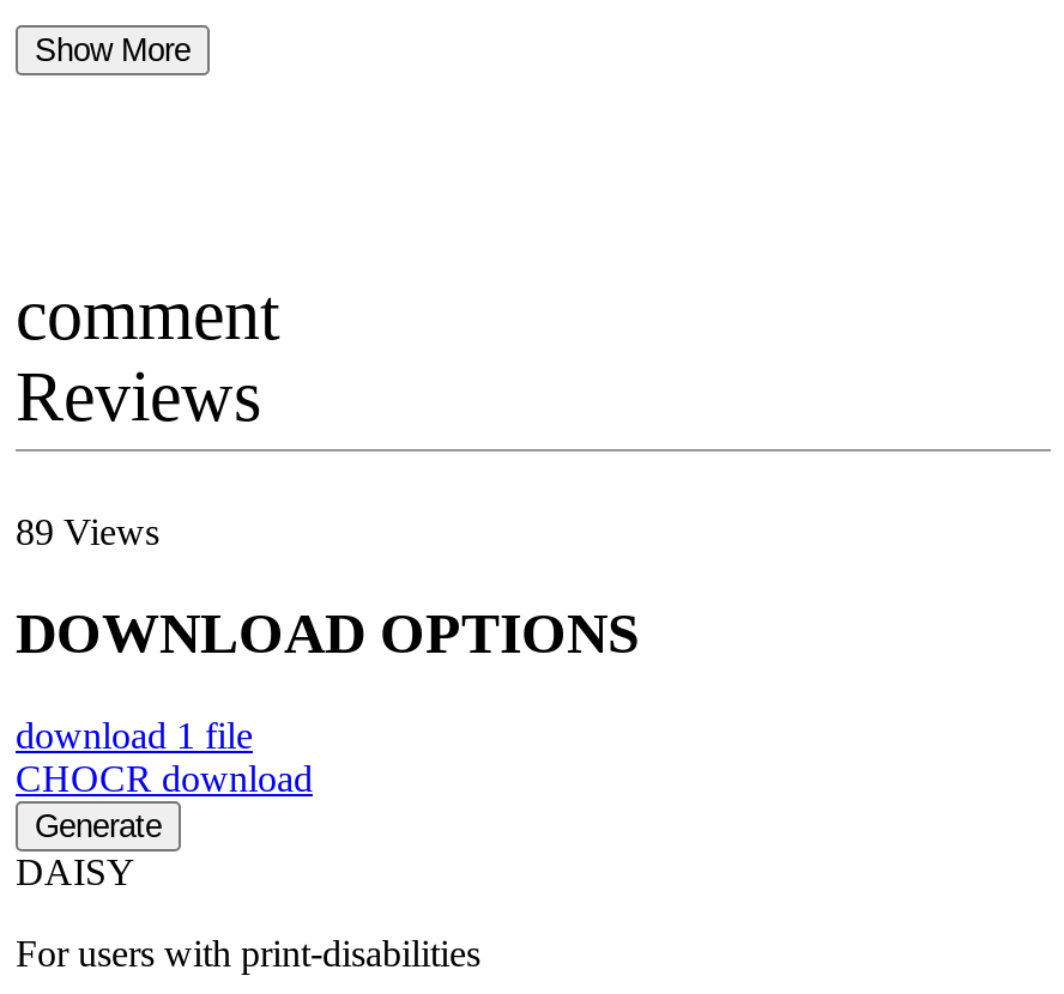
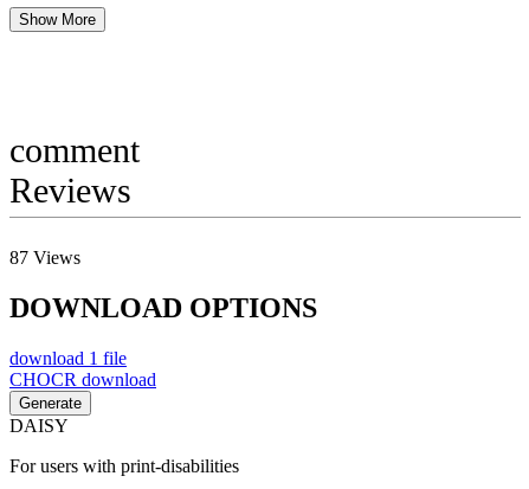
- 89 Views
+ 87 Views
